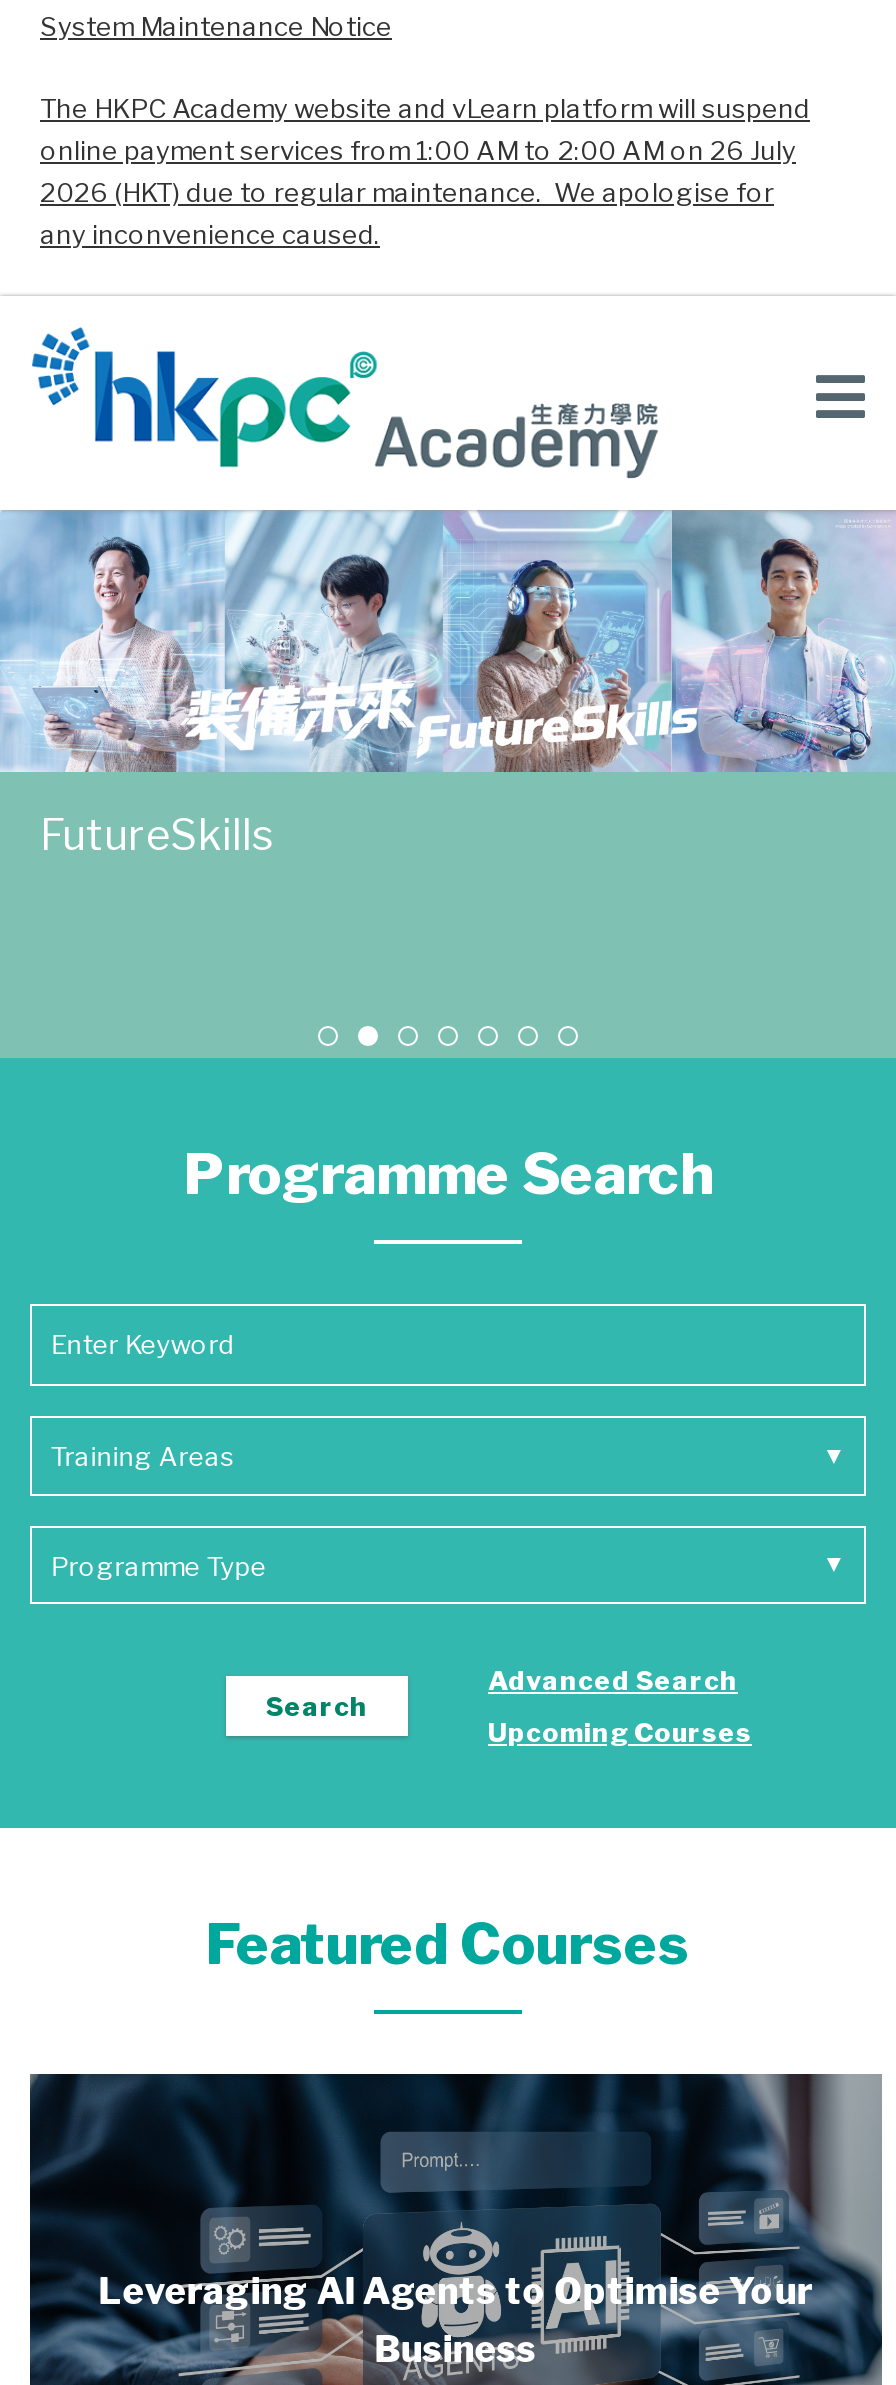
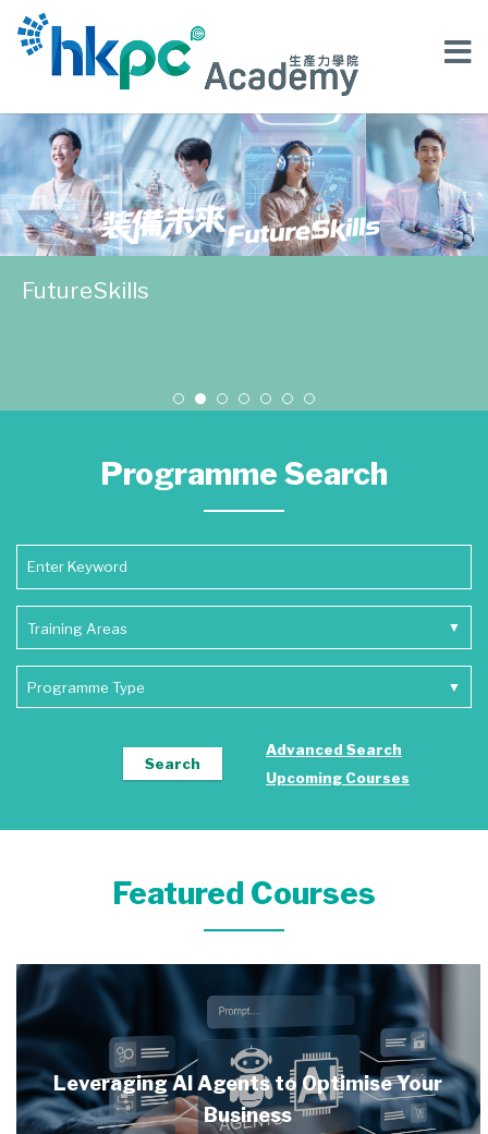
- System Maintenance Notice
- The HKPC Academy website and vLearn platform will suspend
- online payment services from 1:00 AM to 2:00 AM on 26 July
- 2026 (HKT) due to regular maintenance. We apologise for
- any inconvenience caused.
